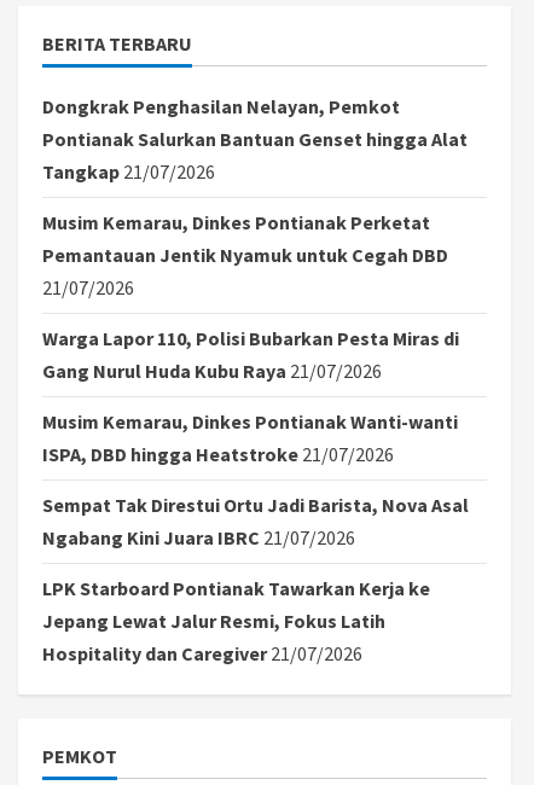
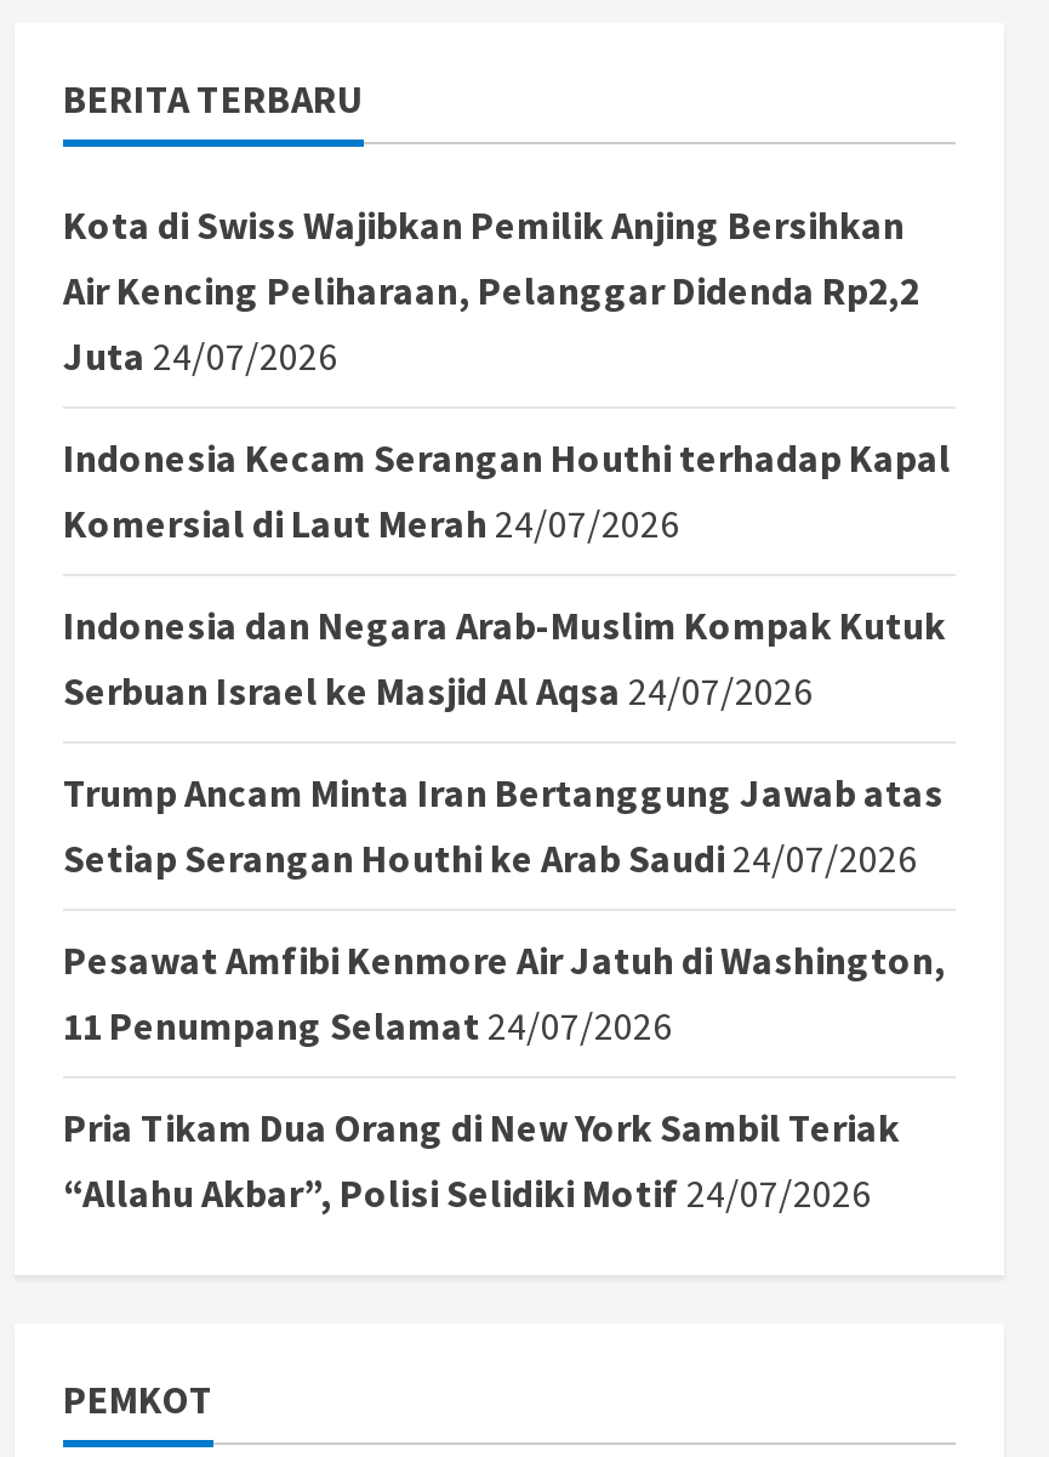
- Dongkrak Penghasilan Nelayan, Pemkot
- Pontianak Salurkan Bantuan Genset hingga Alat
- Tangkap 21/07/2026
+ Kota di Swiss Wajibkan Pemilik Anjing Bersihkan
+ Air Kencing Peliharaan, Pelanggar Didenda Rp2,2
+ Juta 24/07/2026

- Musim Kemarau, Dinkes Pontianak Perketat
- Pemantauan Jentik Nyamuk untuk Cegah DBD
- 21/07/2026
+ Indonesia Kecam Serangan Houthi terhadap Kapal
+ Komersial di Laut Merah 24/07/2026

- Warga Lapor 110, Polisi Bubarkan Pesta Miras di
- Gang Nurul Huda Kubu Raya 21/07/2026
+ Indonesia dan Negara Arab-Muslim Kompak Kutuk
+ Serbuan Israel ke Masjid Al Aqsa 24/07/2026

- Musim Kemarau, Dinkes Pontianak Wanti-wanti
- ISPA, DBD hingga Heatstroke 21/07/2026
+ Trump Ancam Minta Iran Bertanggung Jawab atas
+ Setiap Serangan Houthi ke Arab Saudi 24/07/2026

- Sempat Tak Direstui Ortu Jadi Barista, Nova Asal
- Ngabang Kini Juara IBRC 21/07/2026
+ Pesawat Amfibi Kenmore Air Jatuh di Washington,
+ 11 Penumpang Selamat 24/07/2026

- LPK Starboard Pontianak Tawarkan Kerja ke
- Jepang Lewat Jalur Resmi, Fokus Latih
- Hospitality dan Caregiver 21/07/2026
+ Pria Tikam Dua Orang di New York Sambil Teriak
+ “Allahu Akbar”, Polisi Selidiki Motif 24/07/2026
